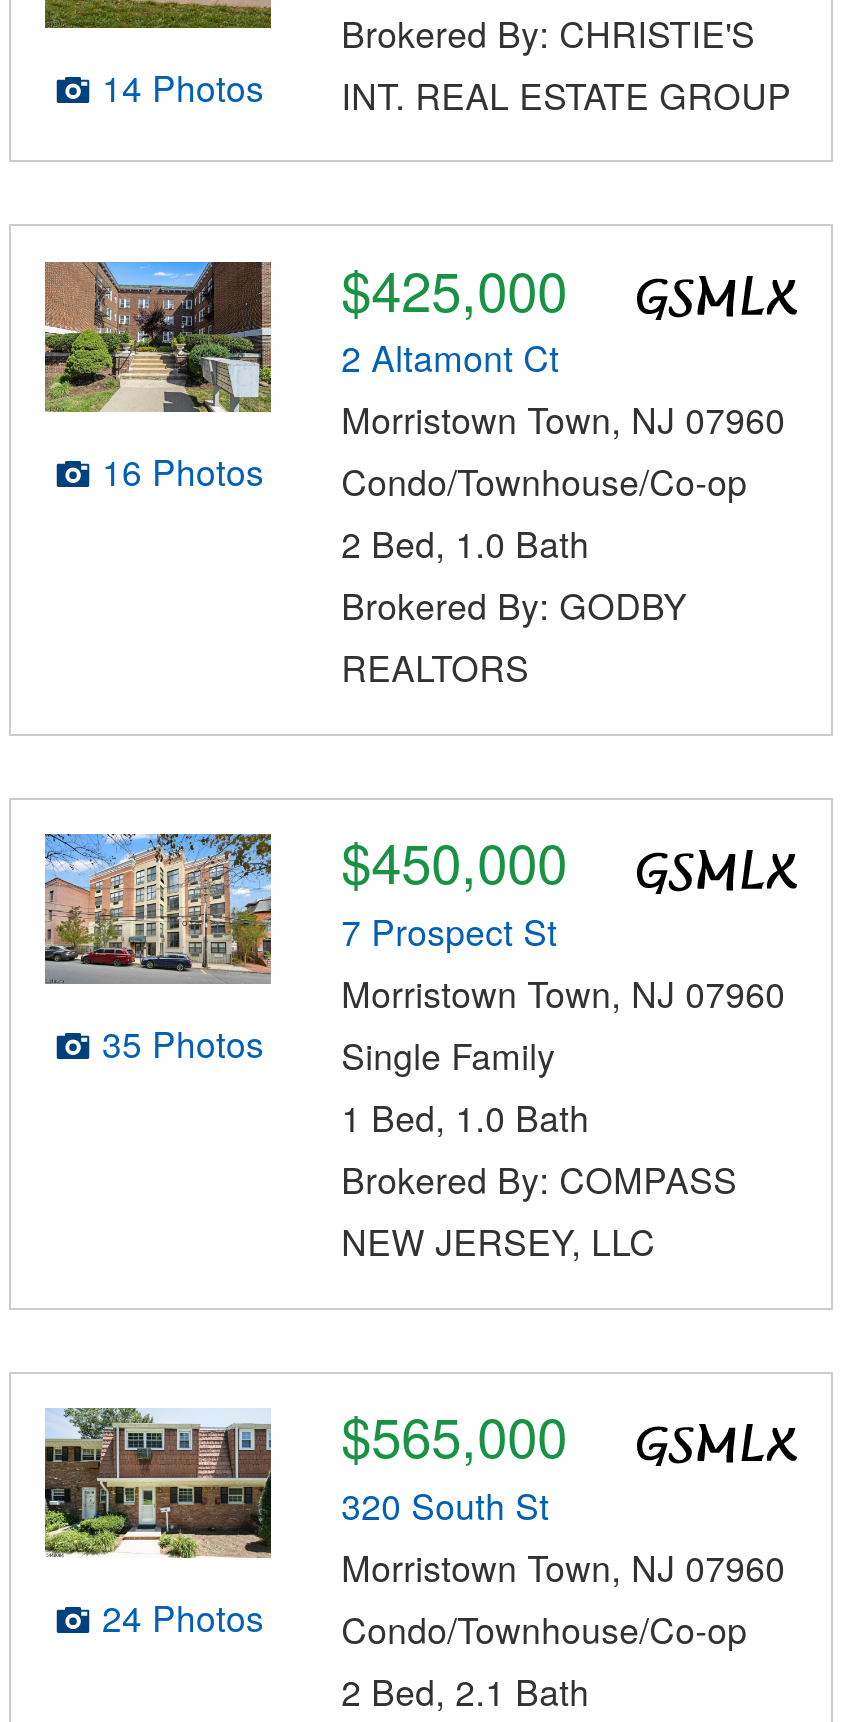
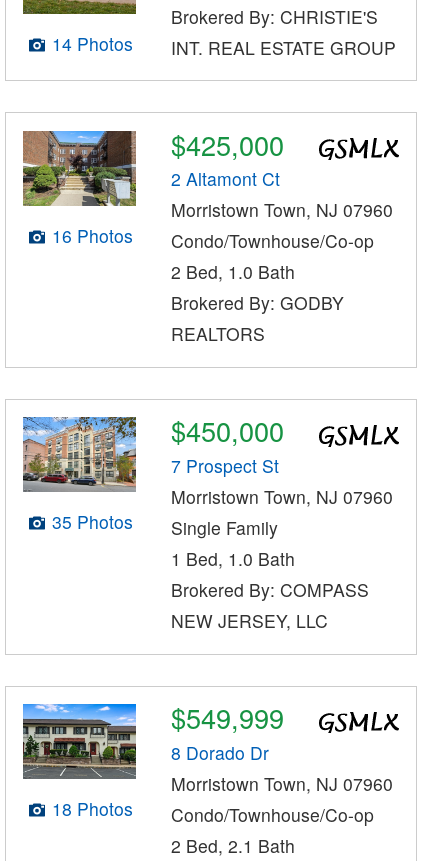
- [image]
- 24 Photos Condo/Townhouse/Co-op
+ [image]
+ 18 Photos Condo/Townhouse/Co-op

- $565,000
- 320 South St
+ $549,999
+ 8 Dorado Dr
